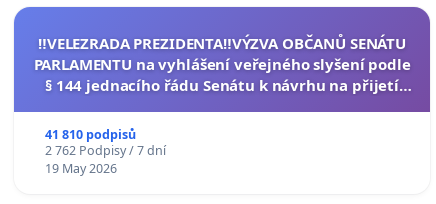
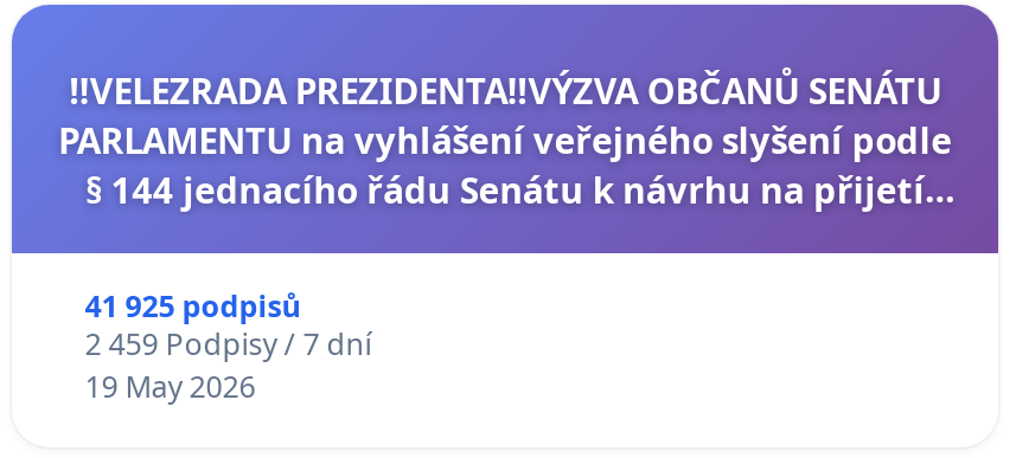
- 41 810 podpisů
+ 41 925 podpisů

- 2 762 Podpisy / 7 dní
+ 2 459 Podpisy / 7 dní
